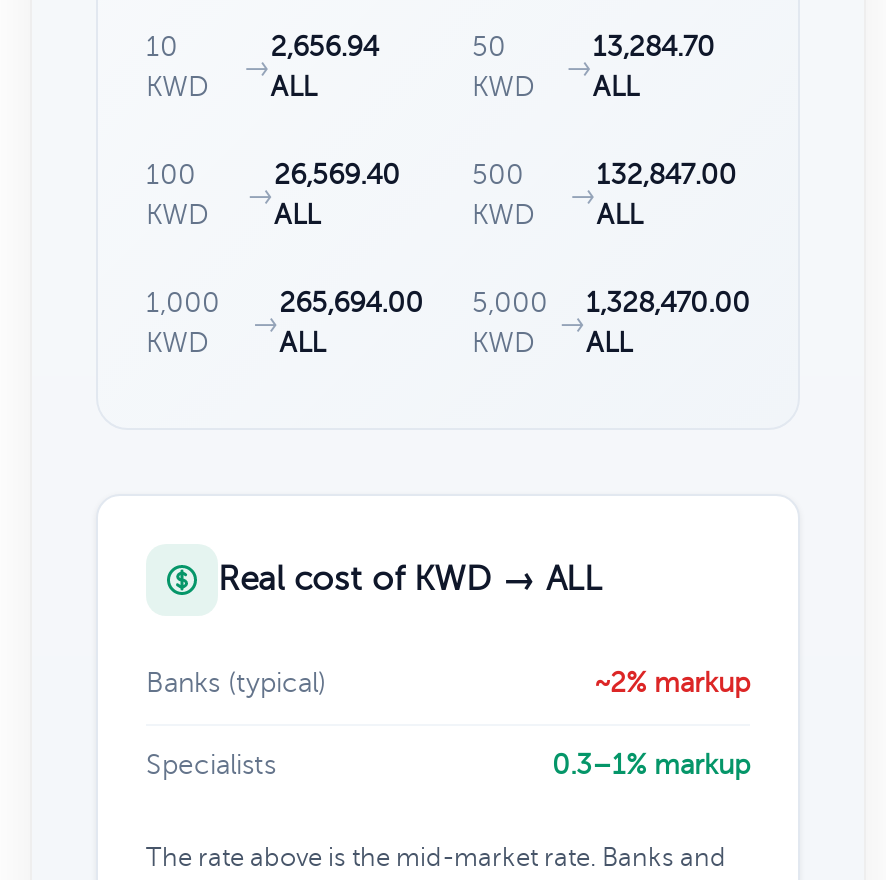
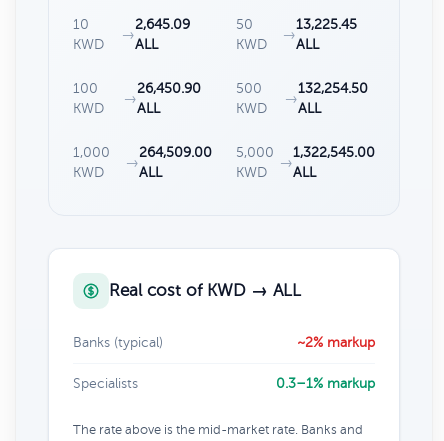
- 2,656.94
+ 2,645.09

- 13,284.70
+ 13,225.45

- 26,569.40
+ 26,450.90

- 132,847.00
+ 132,254.50

- 265,694.00
+ 264,509.00

- 1,328,470.00
+ 1,322,545.00
